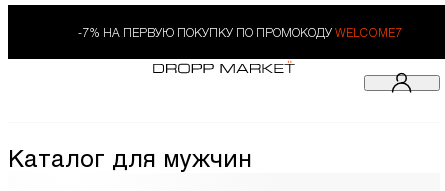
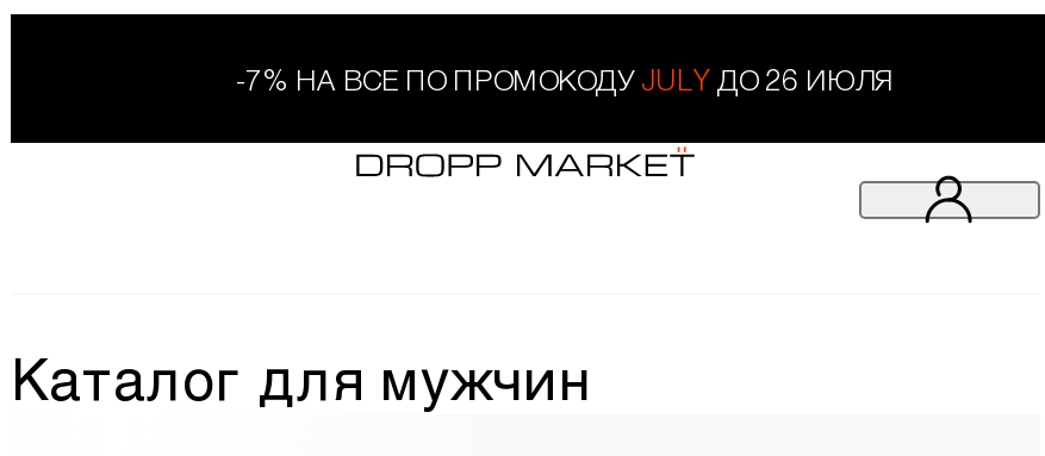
- -7% НА ПЕРВУЮ ПОКУПКУ ПО ПРОМОКОДУ WELCOME7
+ -7% НА ВСЕ ПО ПРОМОКОДУ JULY ДО 26 ИЮЛЯ
